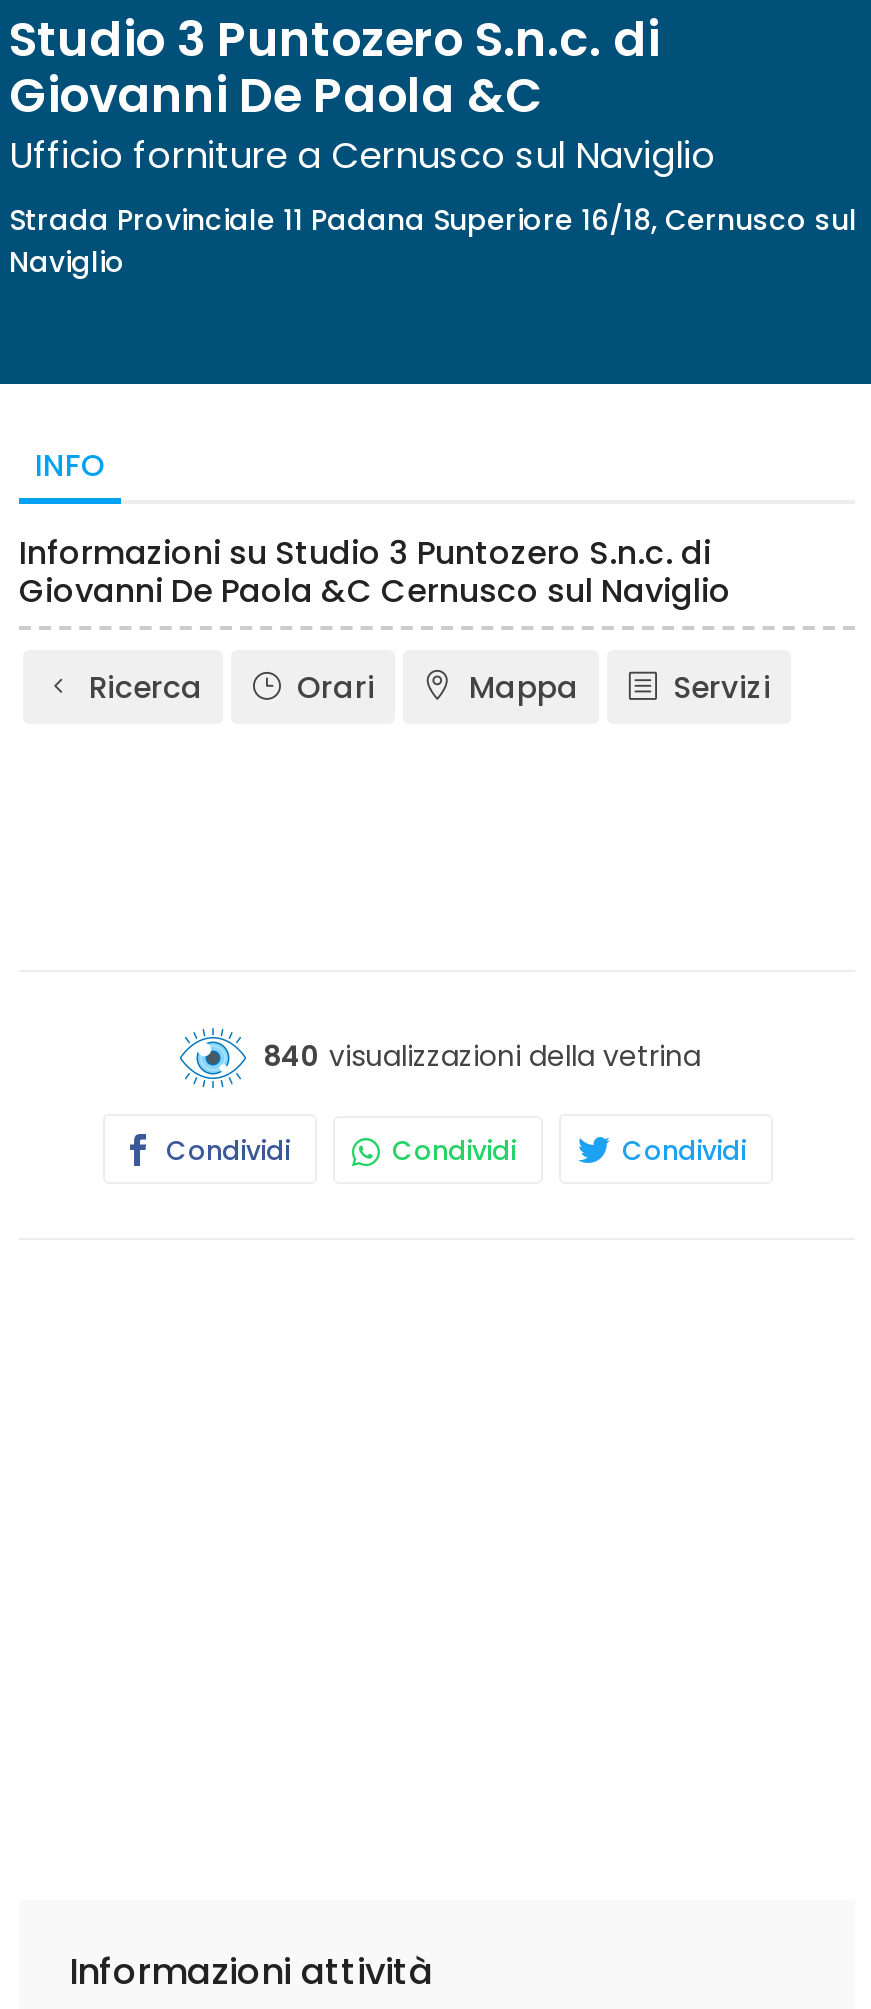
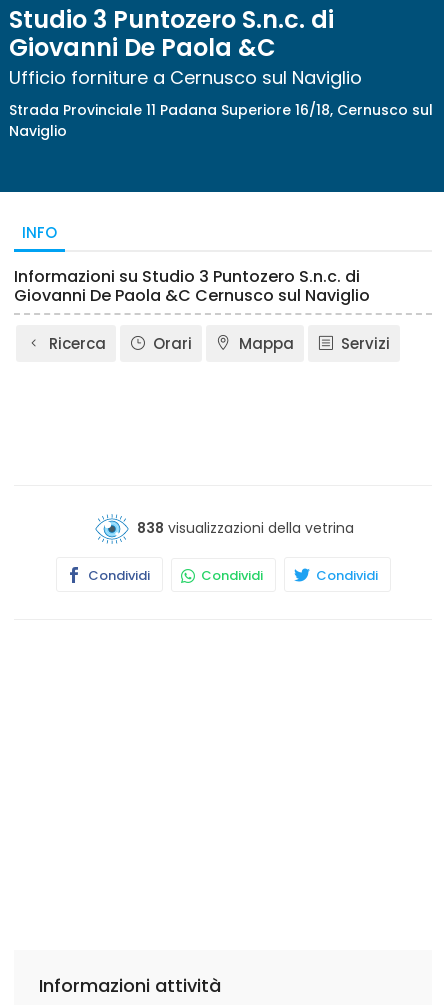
- 840 visualizzazioni della vetrina
+ 838 visualizzazioni della vetrina
